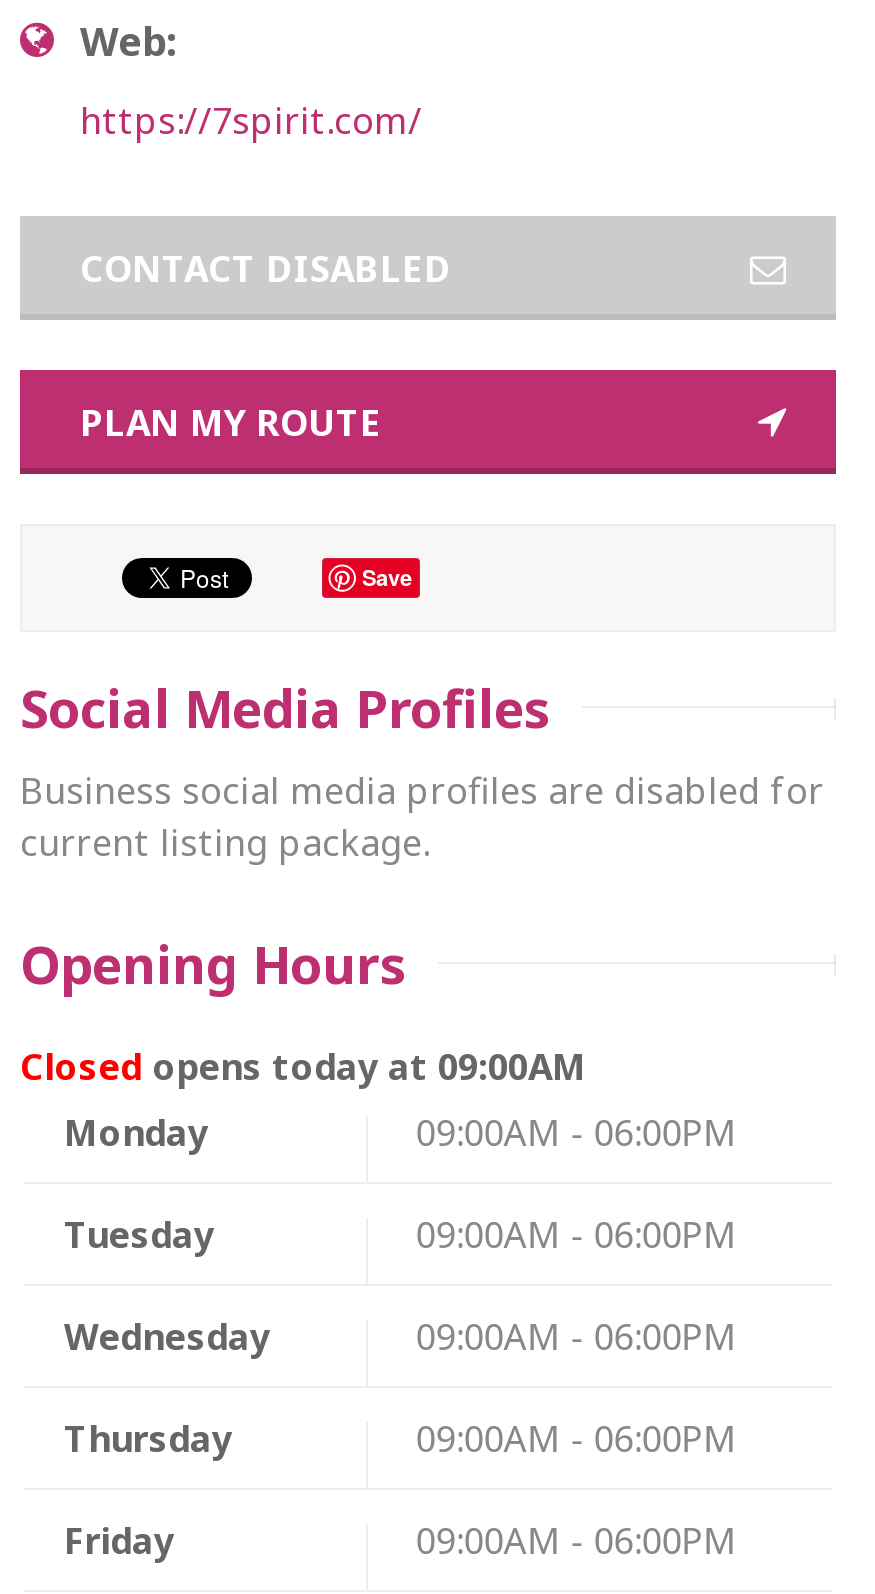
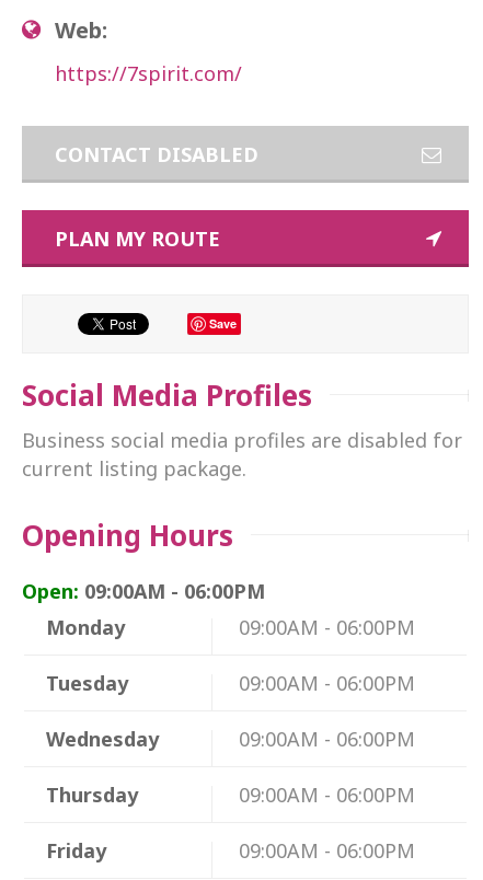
- Closed opens today at 09:00AM
+ Open: 09:00AM - 06:00PM
